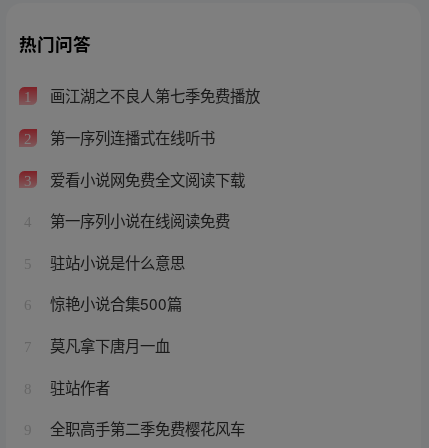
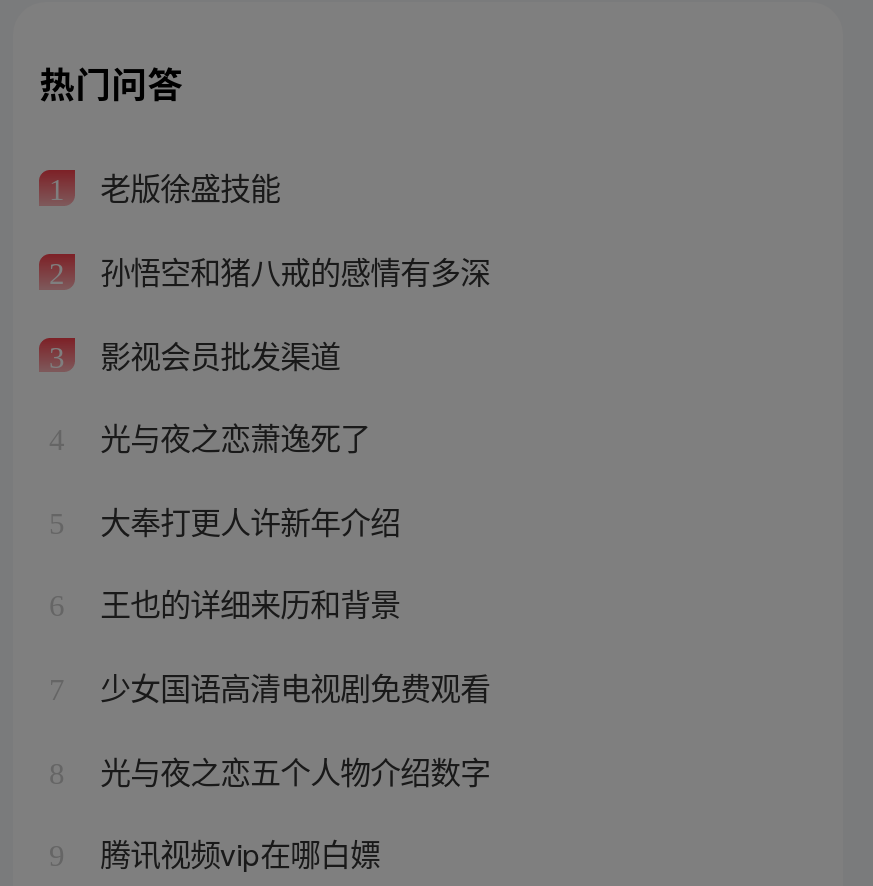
- 画江湖之不良人第七季免费播放
+ 老版徐盛技能

- 第一序列连播式在线听书
+ 孙悟空和猪八戒的感情有多深

- 爱看小说网免费全文阅读下载
+ 影视会员批发渠道

- 第一序列小说在线阅读免费
+ 光与夜之恋萧逸死了

- 驻站小说是什么意思
+ 大奉打更人许新年介绍

- 惊艳小说合集500篇
+ 王也的详细来历和背景

- 莫凡拿下唐月一血
+ 少女国语高清电视剧免费观看

- 驻站作者
+ 光与夜之恋五个人物介绍数字

- 全职高手第二季免费樱花风车
+ 腾讯视频vip在哪白嫖
